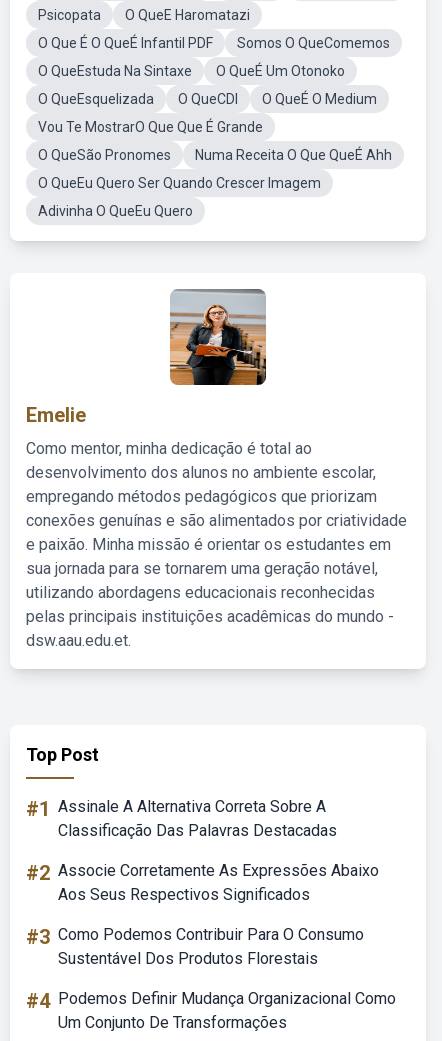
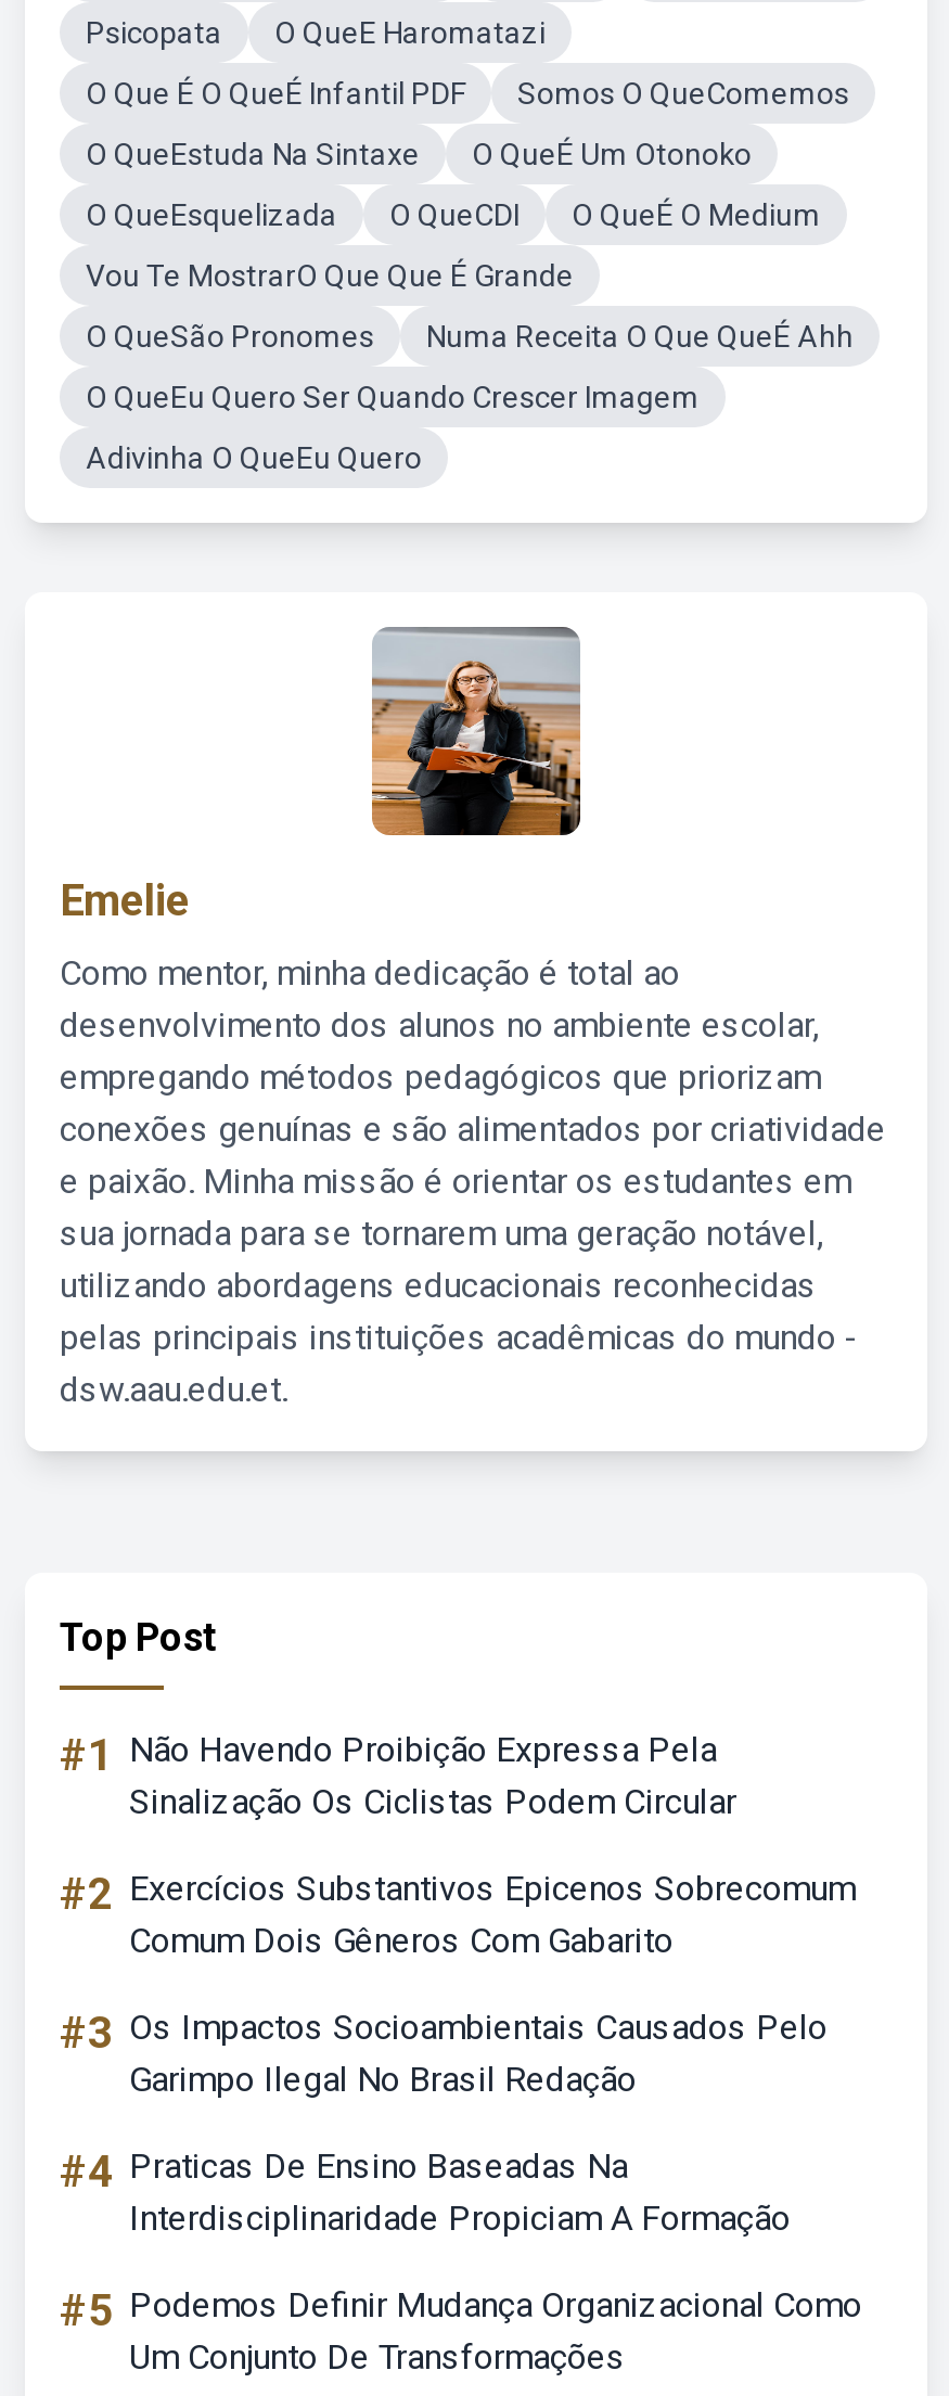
- #1 Assinale A Alternativa Correta Sobre A
- Classificação Das Palavras Destacadas
- #2 Associe Corretamente As Expressões Abaixo
- Aos Seus Respectivos Significados
- #3 Como Podemos Contribuir Para O Consumo
- Sustentável Dos Produtos Florestais
- #4 Podemos Definir Mudança Organizacional Como
+ #1 Não Havendo Proibição Expressa Pela
+ Sinalização Os Ciclistas Podem Circular
+ #2 Exercícios Substantivos Epicenos Sobrecomum
+ Comum Dois Gêneros Com Gabarito
+ #3 Os Impactos Socioambientais Causados Pelo
+ Garimpo Ilegal No Brasil Redação
+ #4 Praticas De Ensino Baseadas Na
+ Interdisciplinaridade Propiciam A Formação
+ #5 Podemos Definir Mudança Organizacional Como
